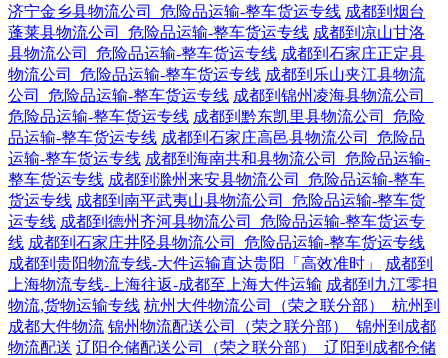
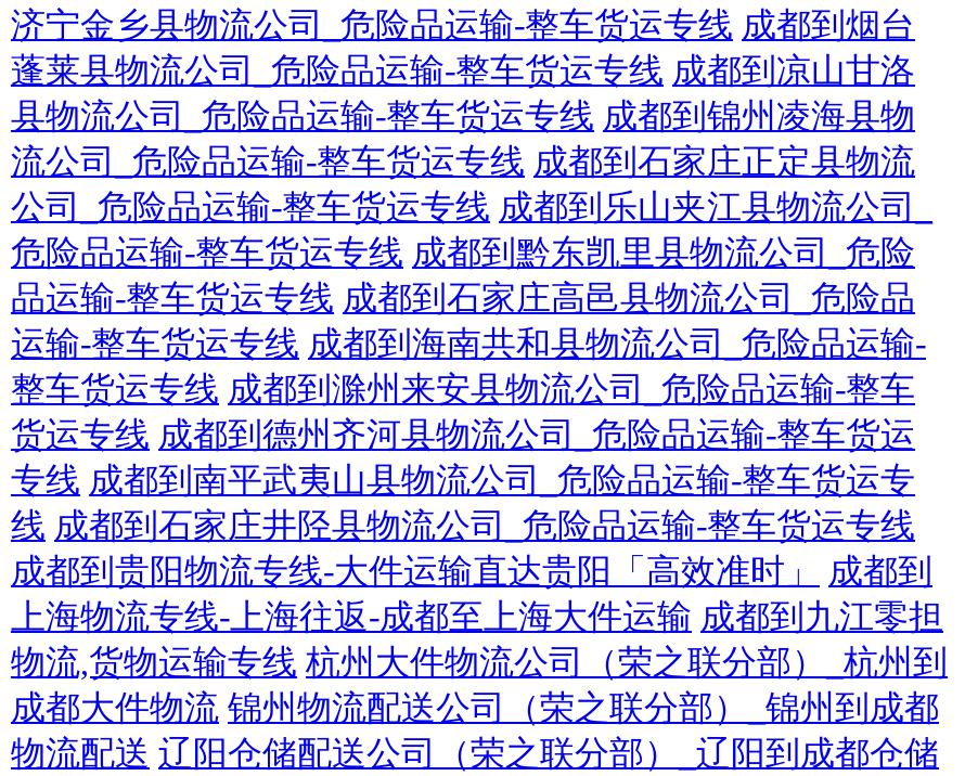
- 县物流公司_危险品运输-整车货运专线 成都到石家庄正定县
+ 县物流公司_危险品运输-整车货运专线 成都到锦州凌海县物

- 物流公司_危险品运输-整车货运专线 成都到乐山夹江县物流
+ 流公司_危险品运输-整车货运专线 成都到石家庄正定县物流

- 公司_危险品运输-整车货运专线 成都到锦州凌海县物流公司_
+ 公司_危险品运输-整车货运专线 成都到乐山夹江县物流公司_

- 货运专线 成都到南平武夷山县物流公司_危险品运输-整车货
+ 货运专线 成都到德州齐河县物流公司_危险品运输-整车货运

- 运专线 成都到德州齐河县物流公司_危险品运输-整车货运专
+ 专线 成都到南平武夷山县物流公司_危险品运输-整车货运专
